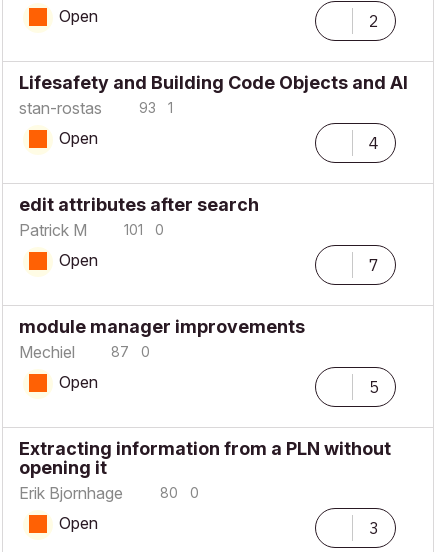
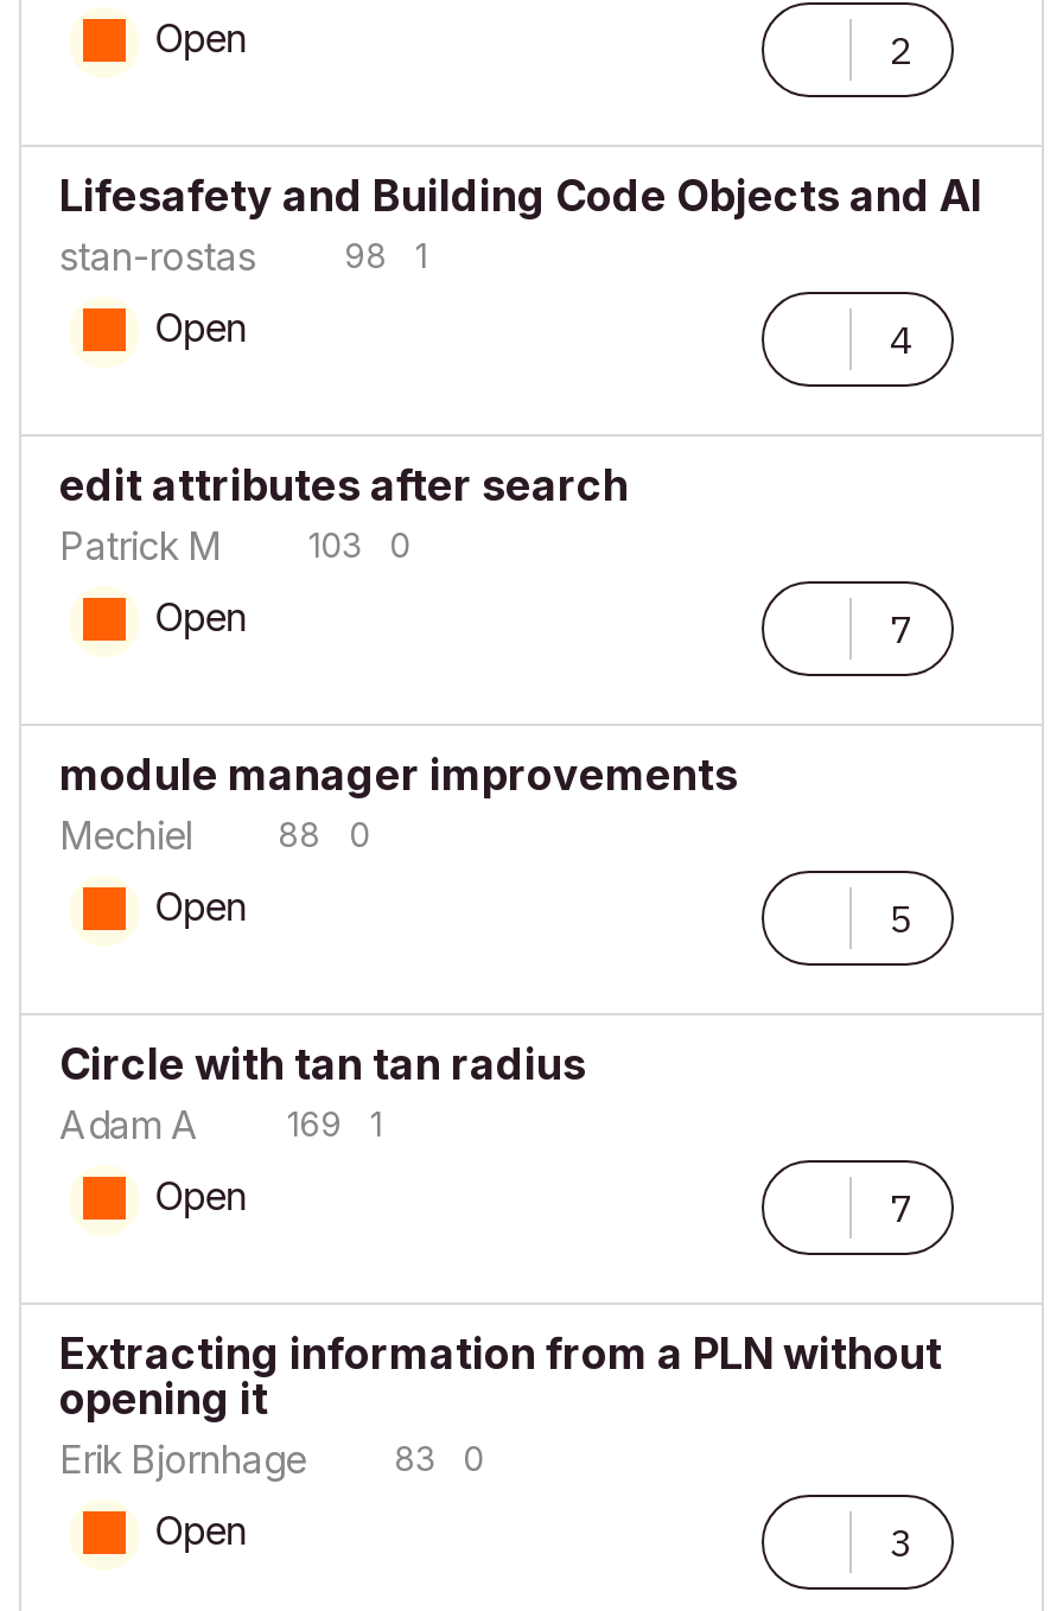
- 93 1
+ 98 1

- 101 0
+ 103 0

- Mechiel 87 0
+ Mechiel 88 0

+ Circle with tan tan radius
+ Adam A
+ 169
+ 1
+ Open
+ 7

- 80 0
+ 83 0
